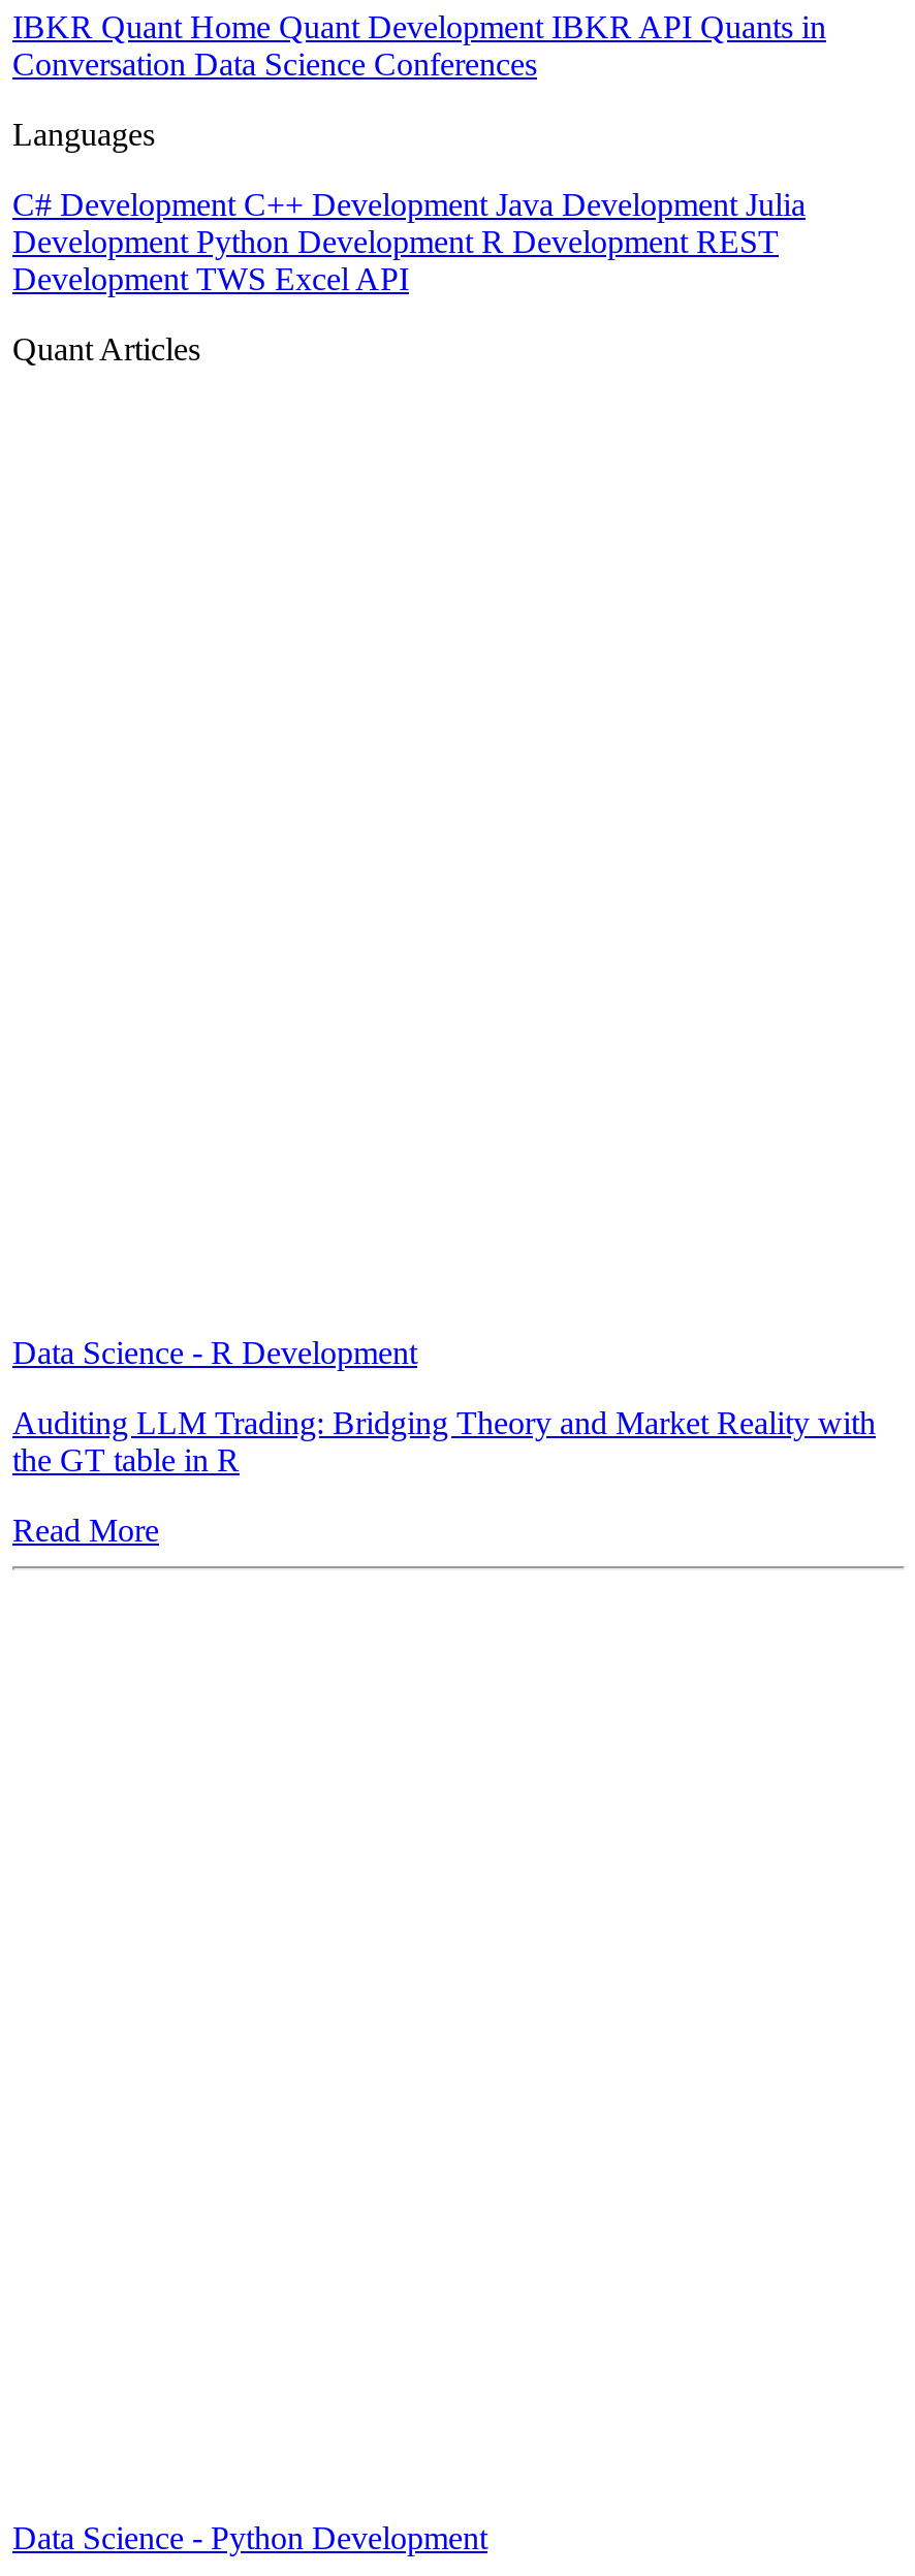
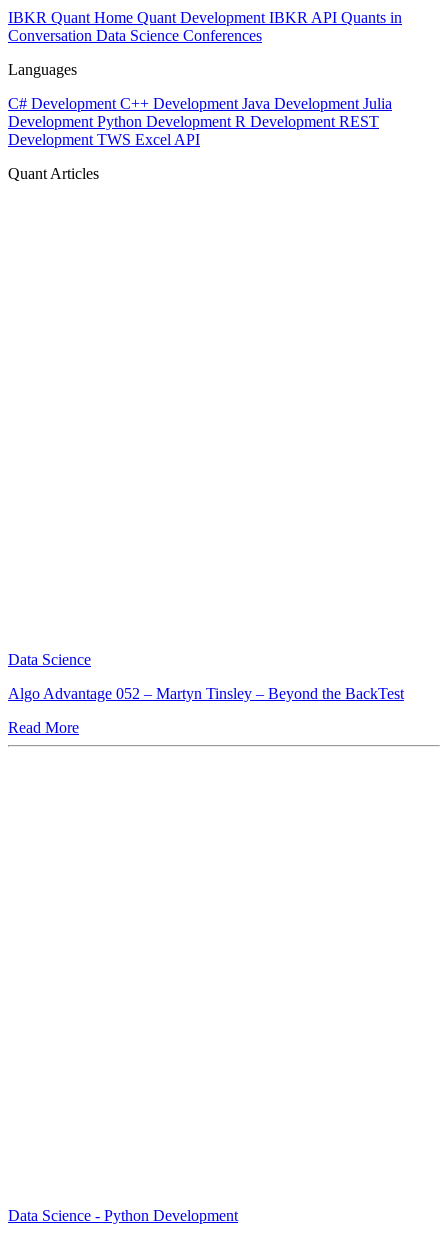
- Data Science - R Development
+ Data Science

- Auditing LLM Trading: Bridging Theory and Market Reality with
- the GT table in R
+ Algo Advantage 052 – Martyn Tinsley – Beyond the BackTest
